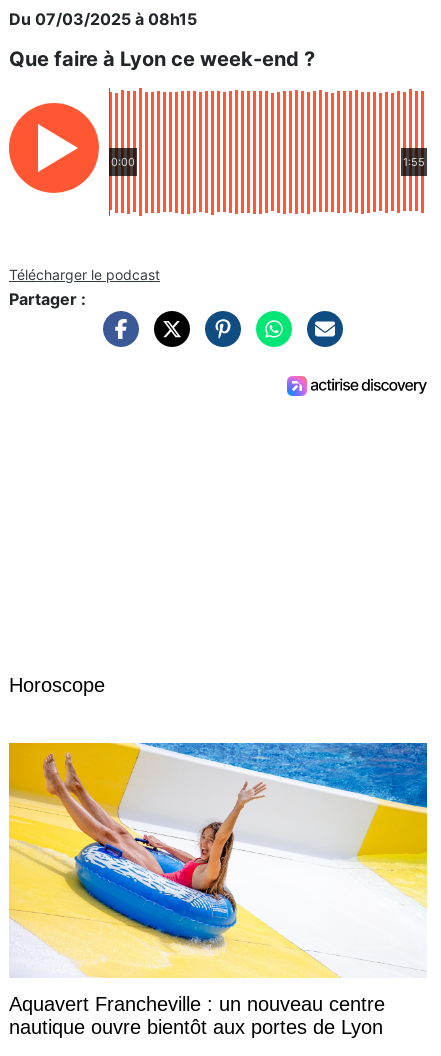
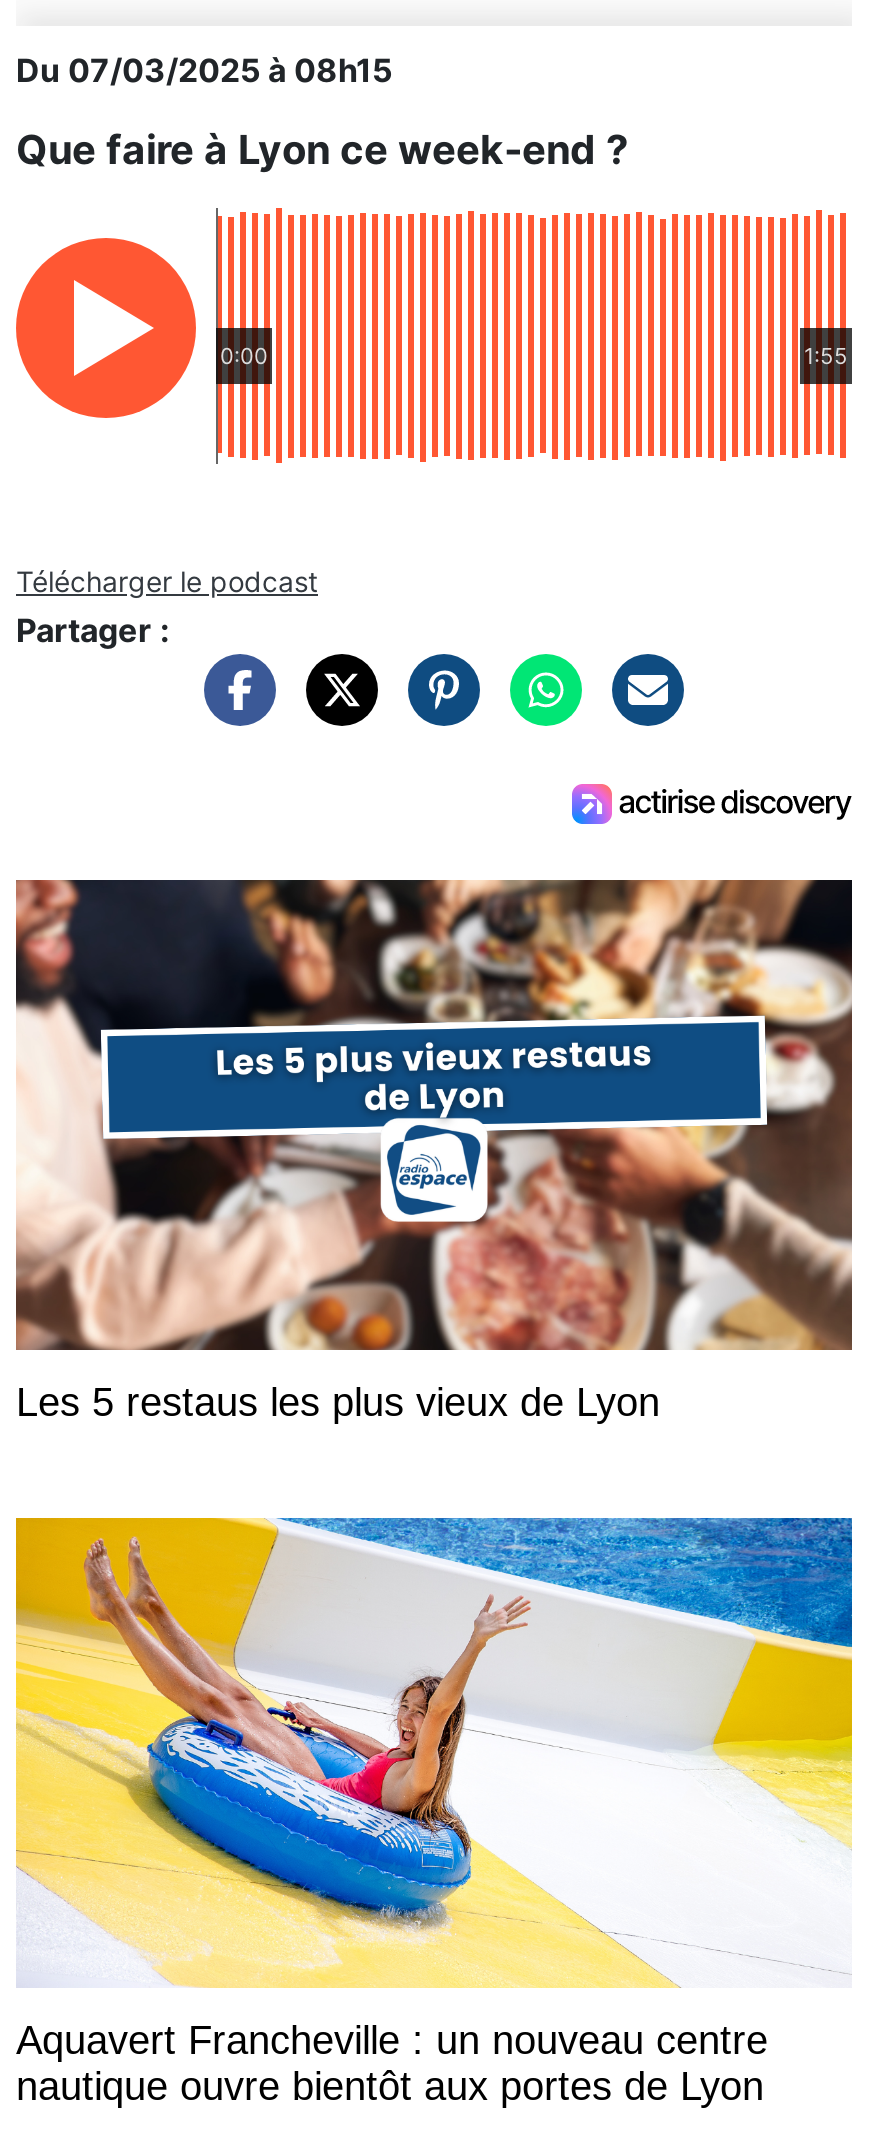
+ [image]

- Horoscope
+ Les 5 restaus les plus vieux de Lyon
